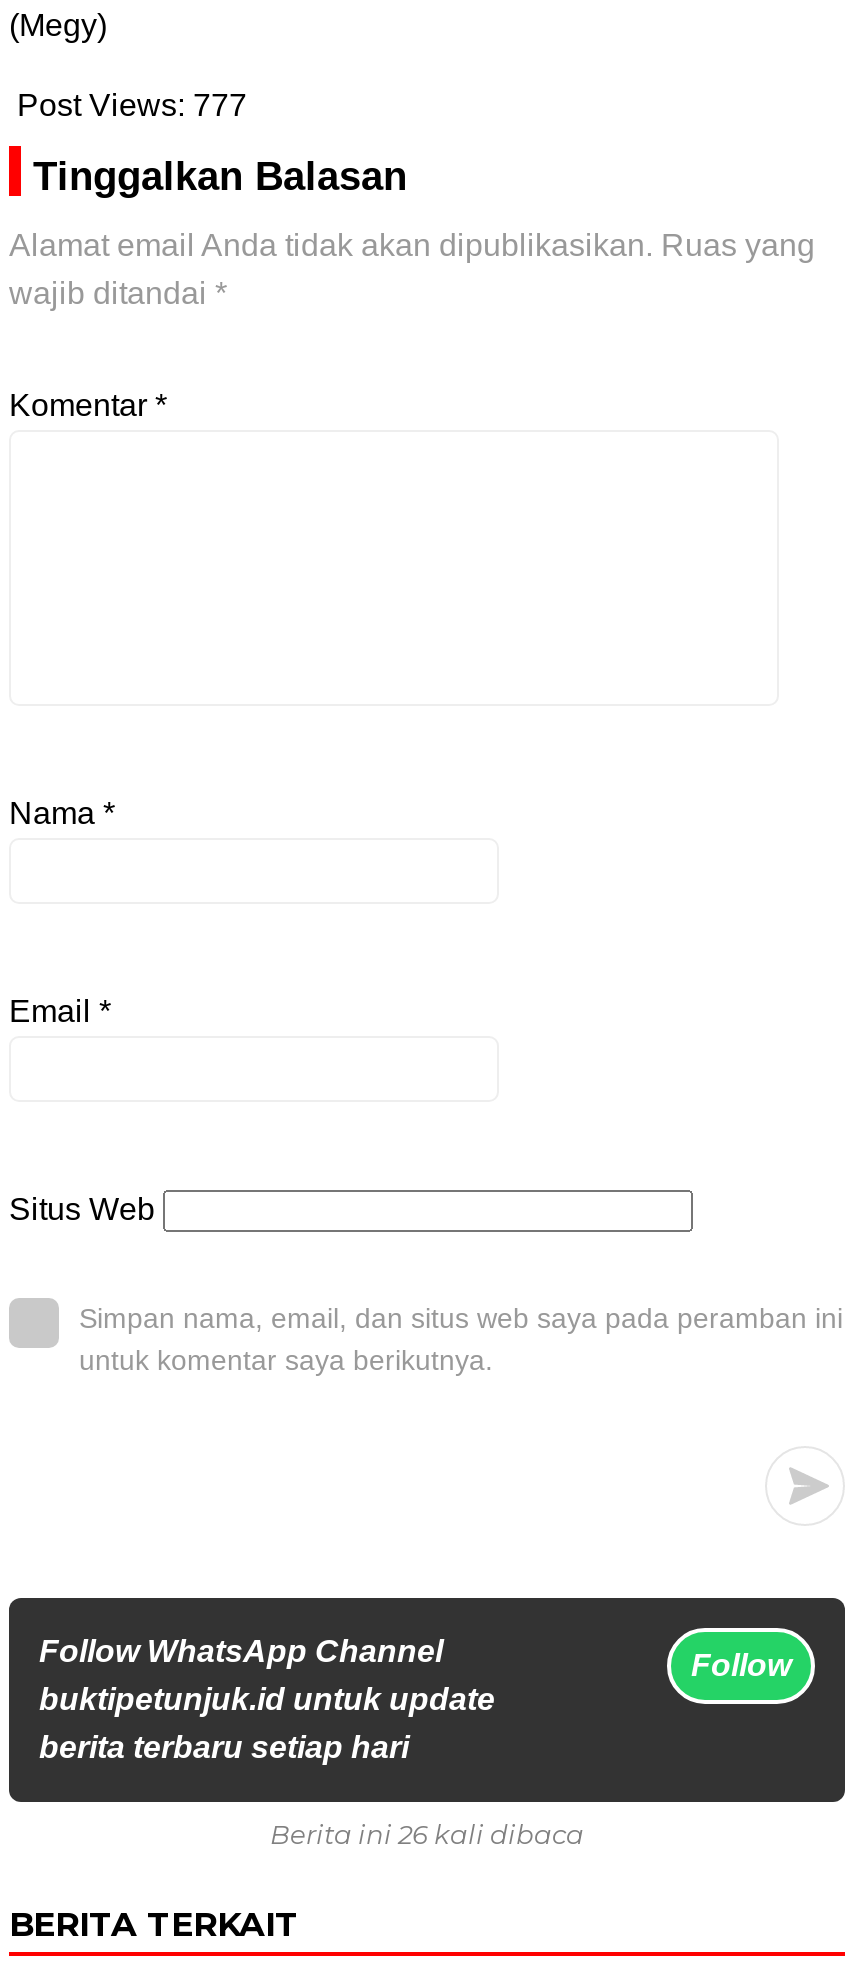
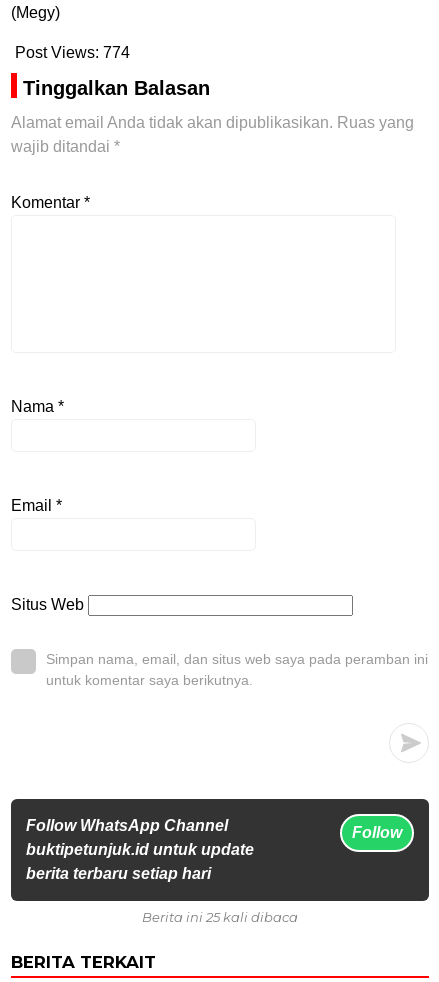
- Post Views: 777
+ Post Views: 774

- Berita ini 26 kali dibaca
+ Berita ini 25 kali dibaca
